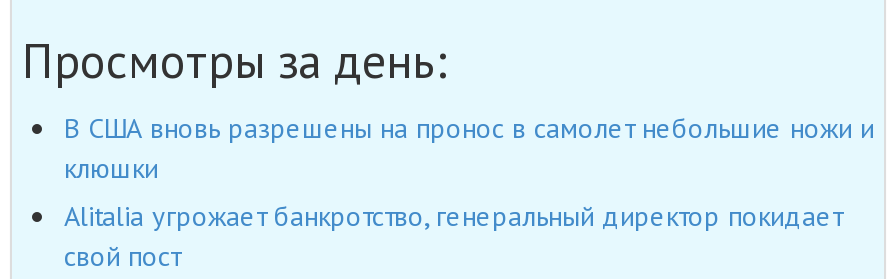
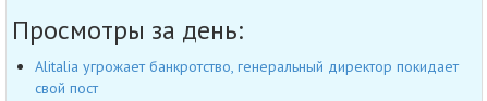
- В США вновь разрешены на пронос в самолет небольшие ножи и
- клюшки
